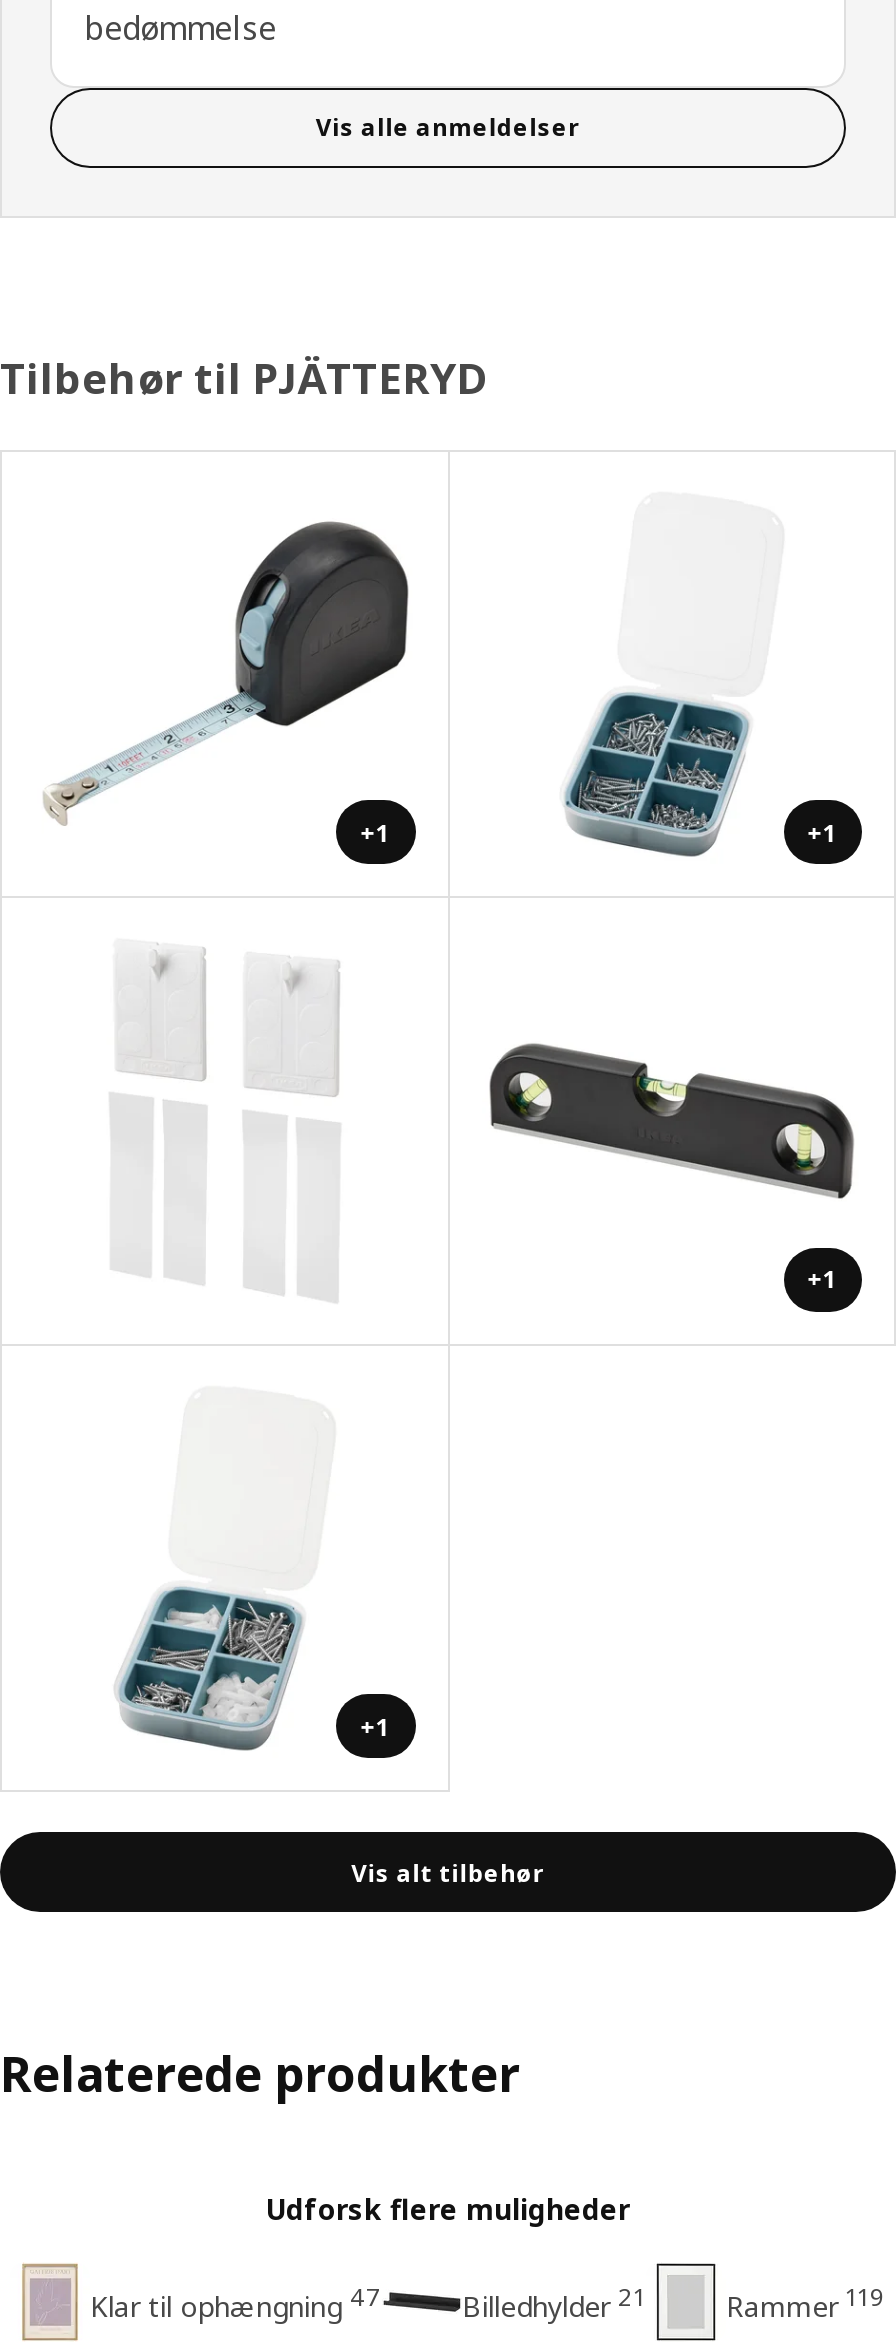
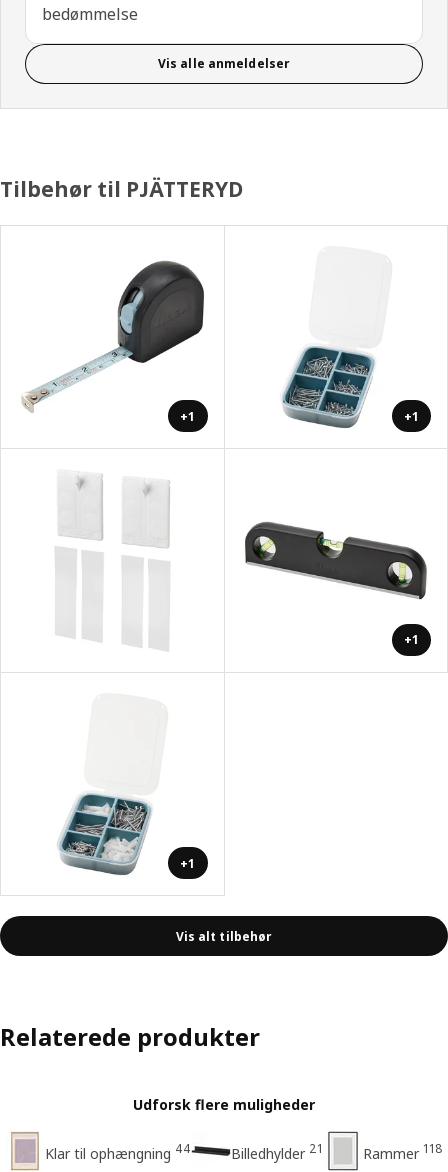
- Klar til ophængning 47
+ Klar til ophængning 44

- Rammer 119
+ Rammer 118
